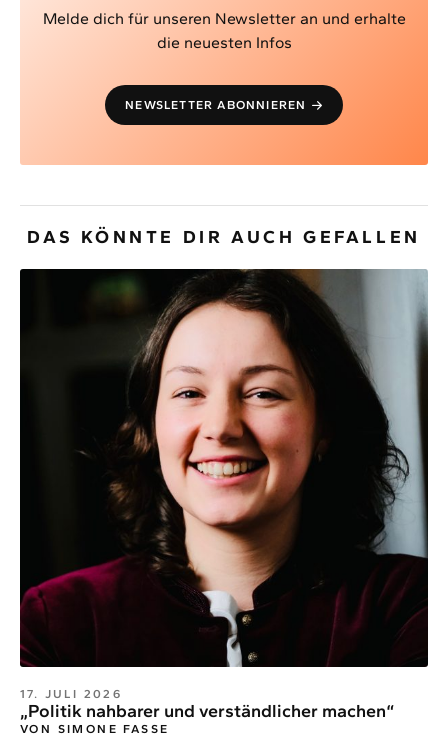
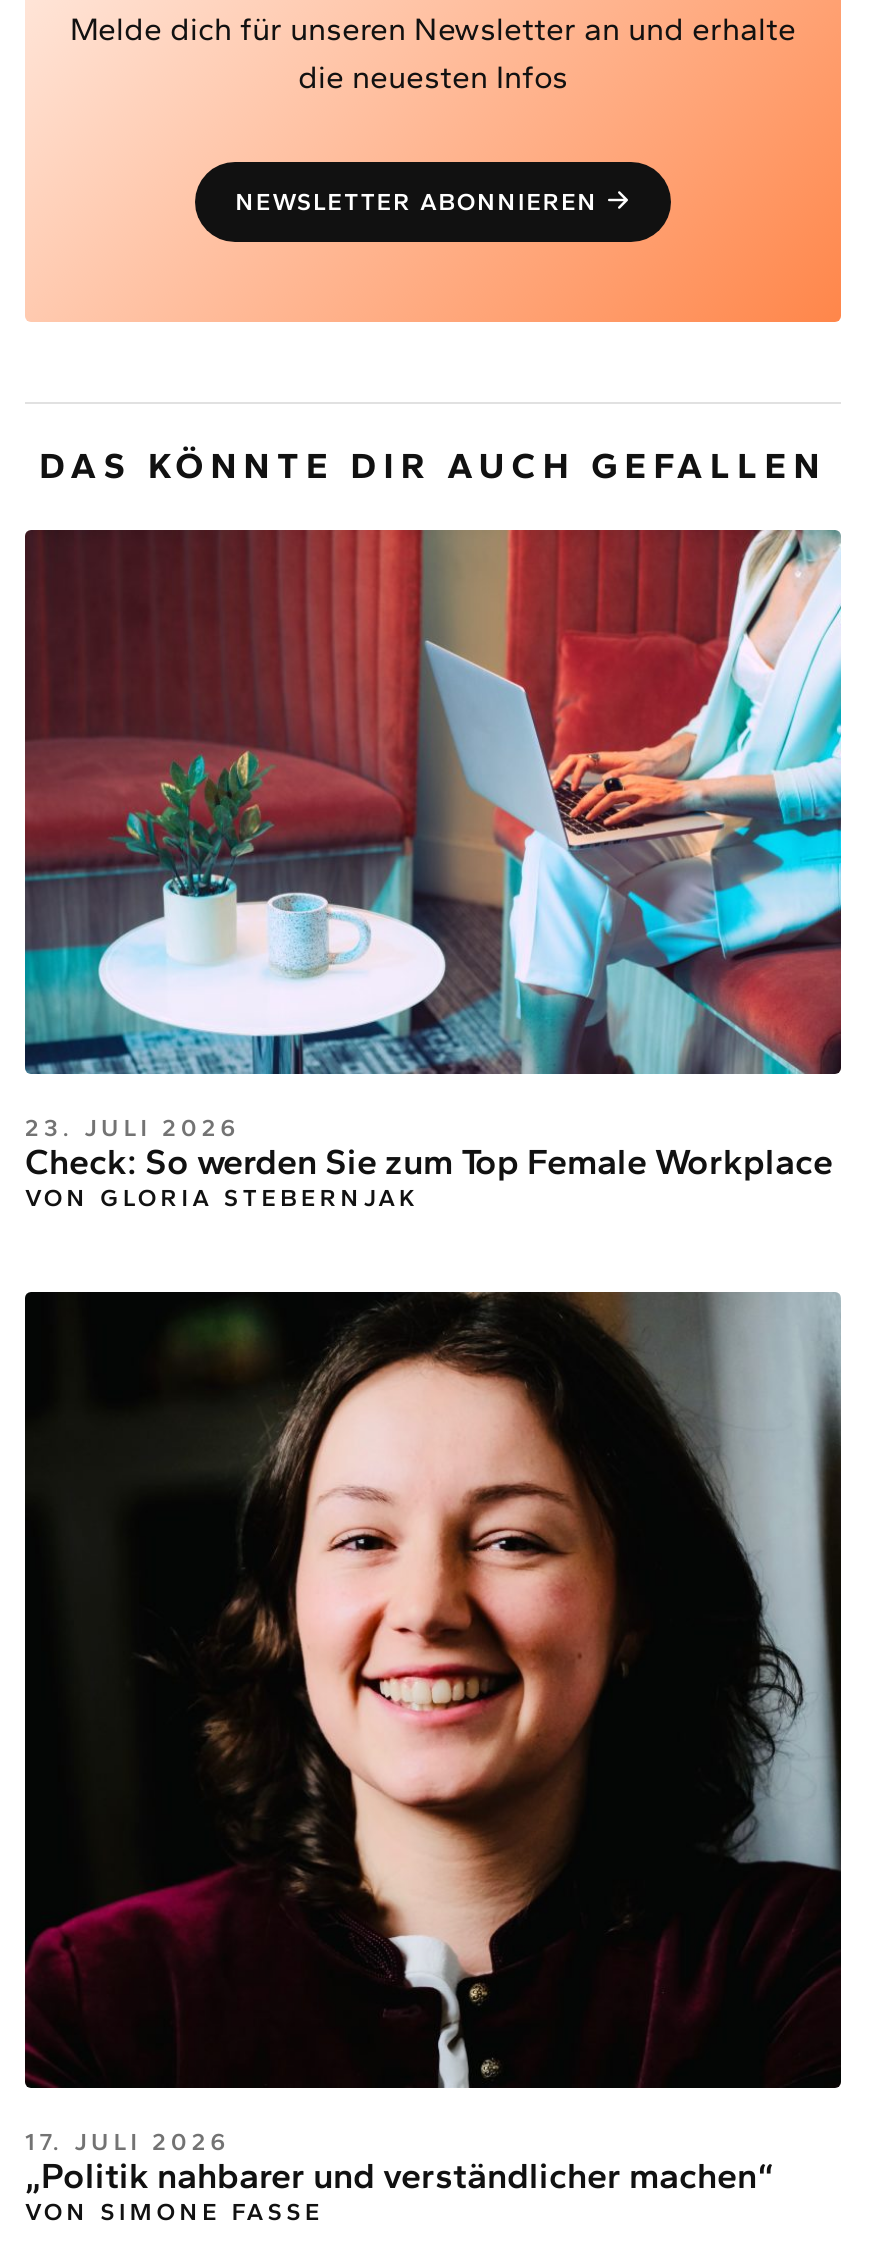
+ [image]
+ 23. JULI 2026
+ Check: So werden Sie zum Top Female Workplace
+ VON GLORIA STEBERNJAK
